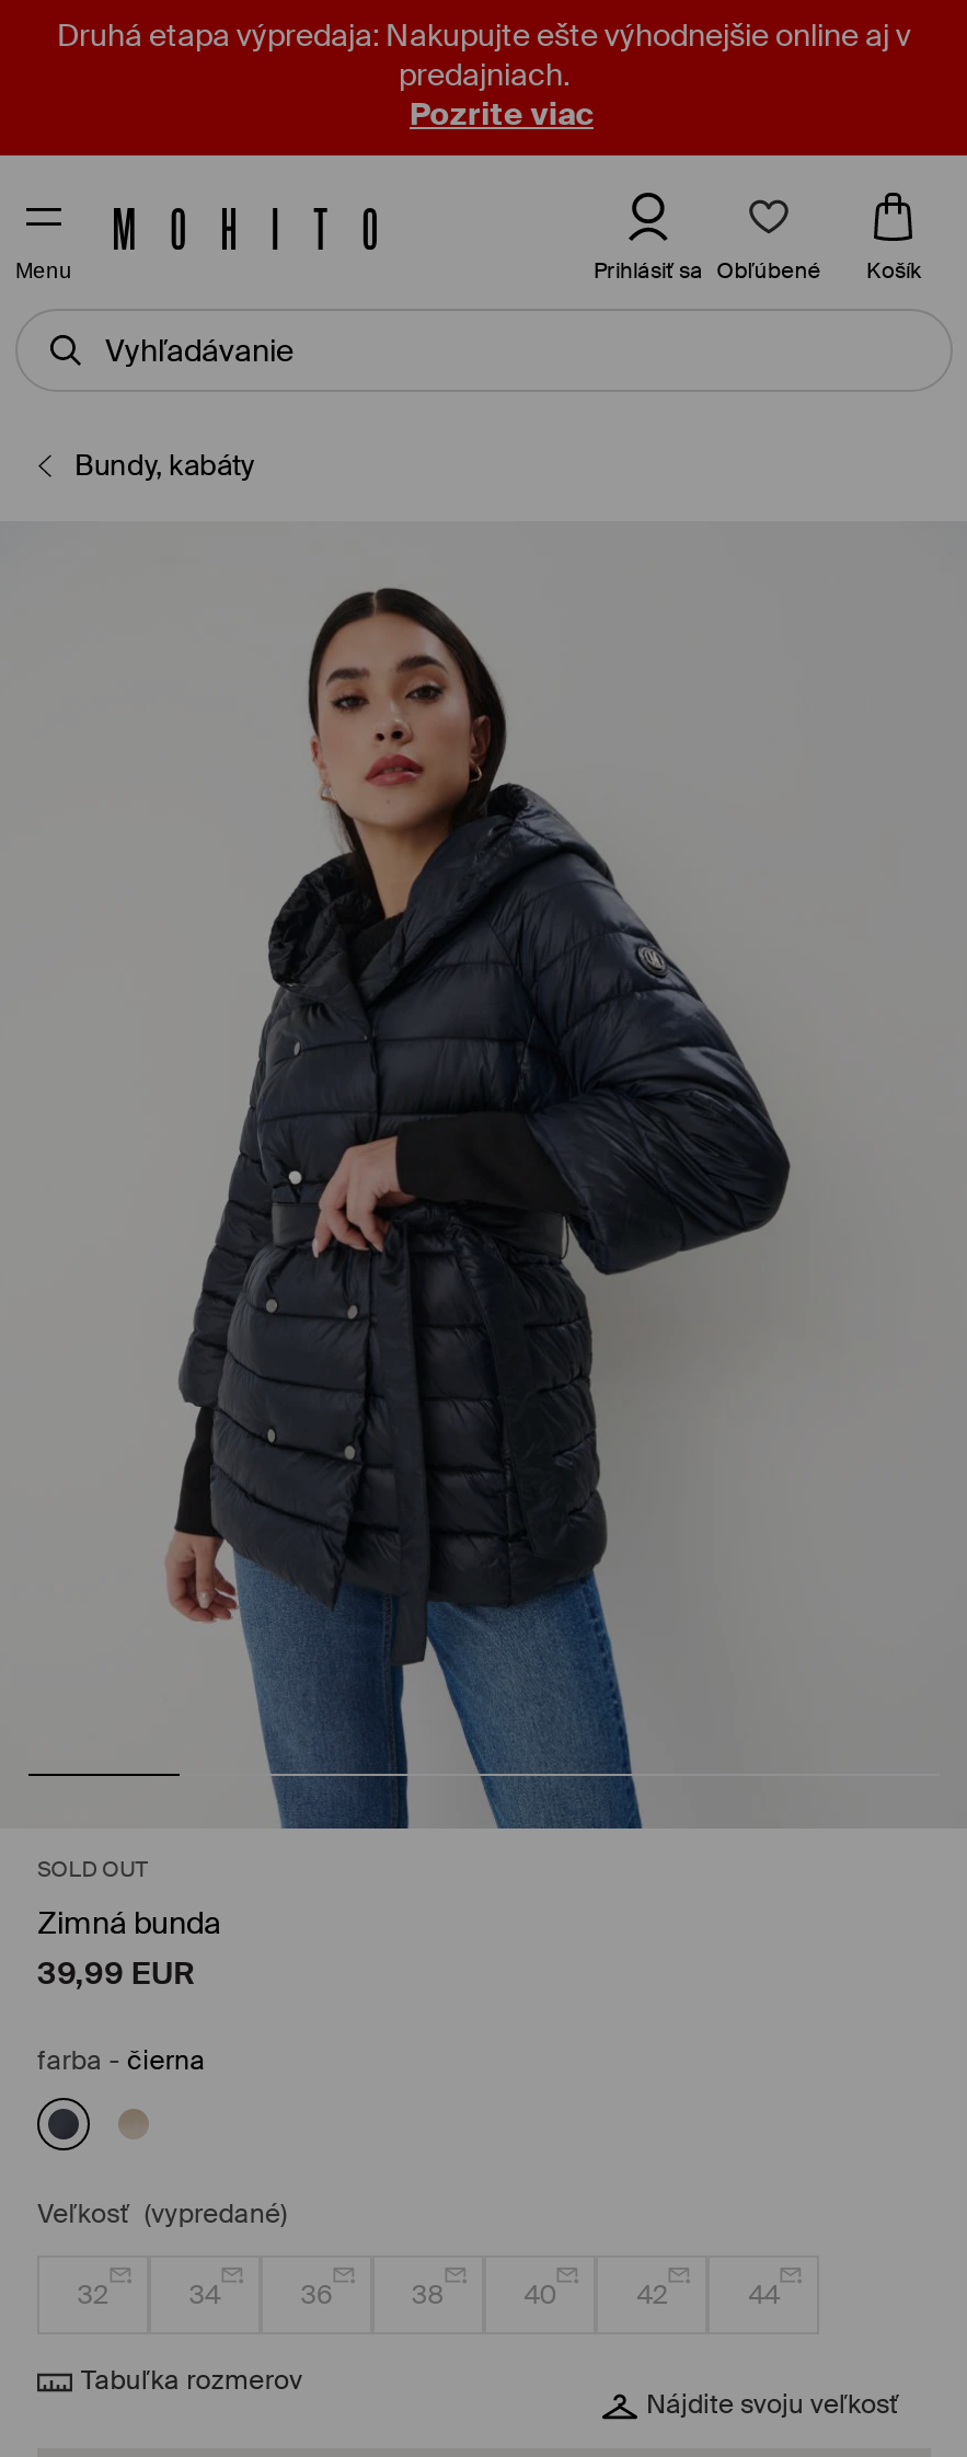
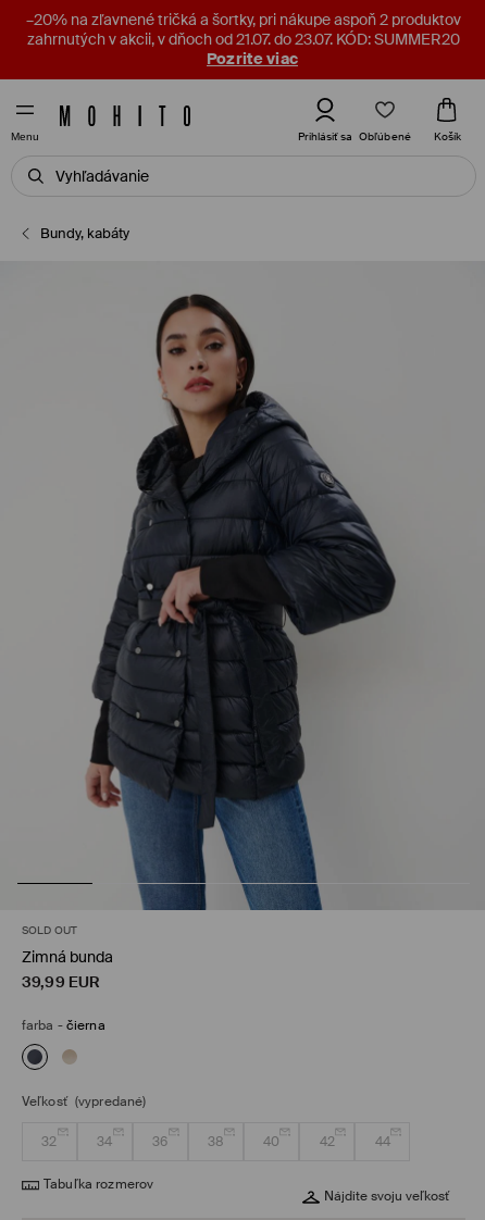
- Druhá etapa výpredaja: Nakupujte ešte výhodnejšie online aj v
- predajniach.
+ –20% na zľavnené tričká a šortky, pri nákupe aspoň 2 produktov
+ zahrnutých v akcii, v dňoch od 21.07. do 23.07. KÓD: SUMMER20
